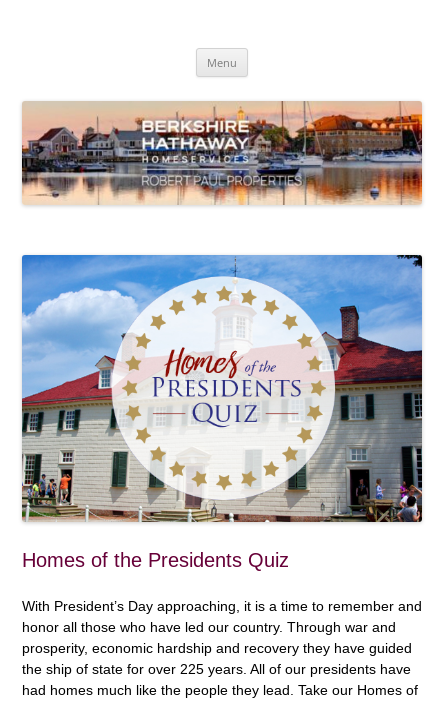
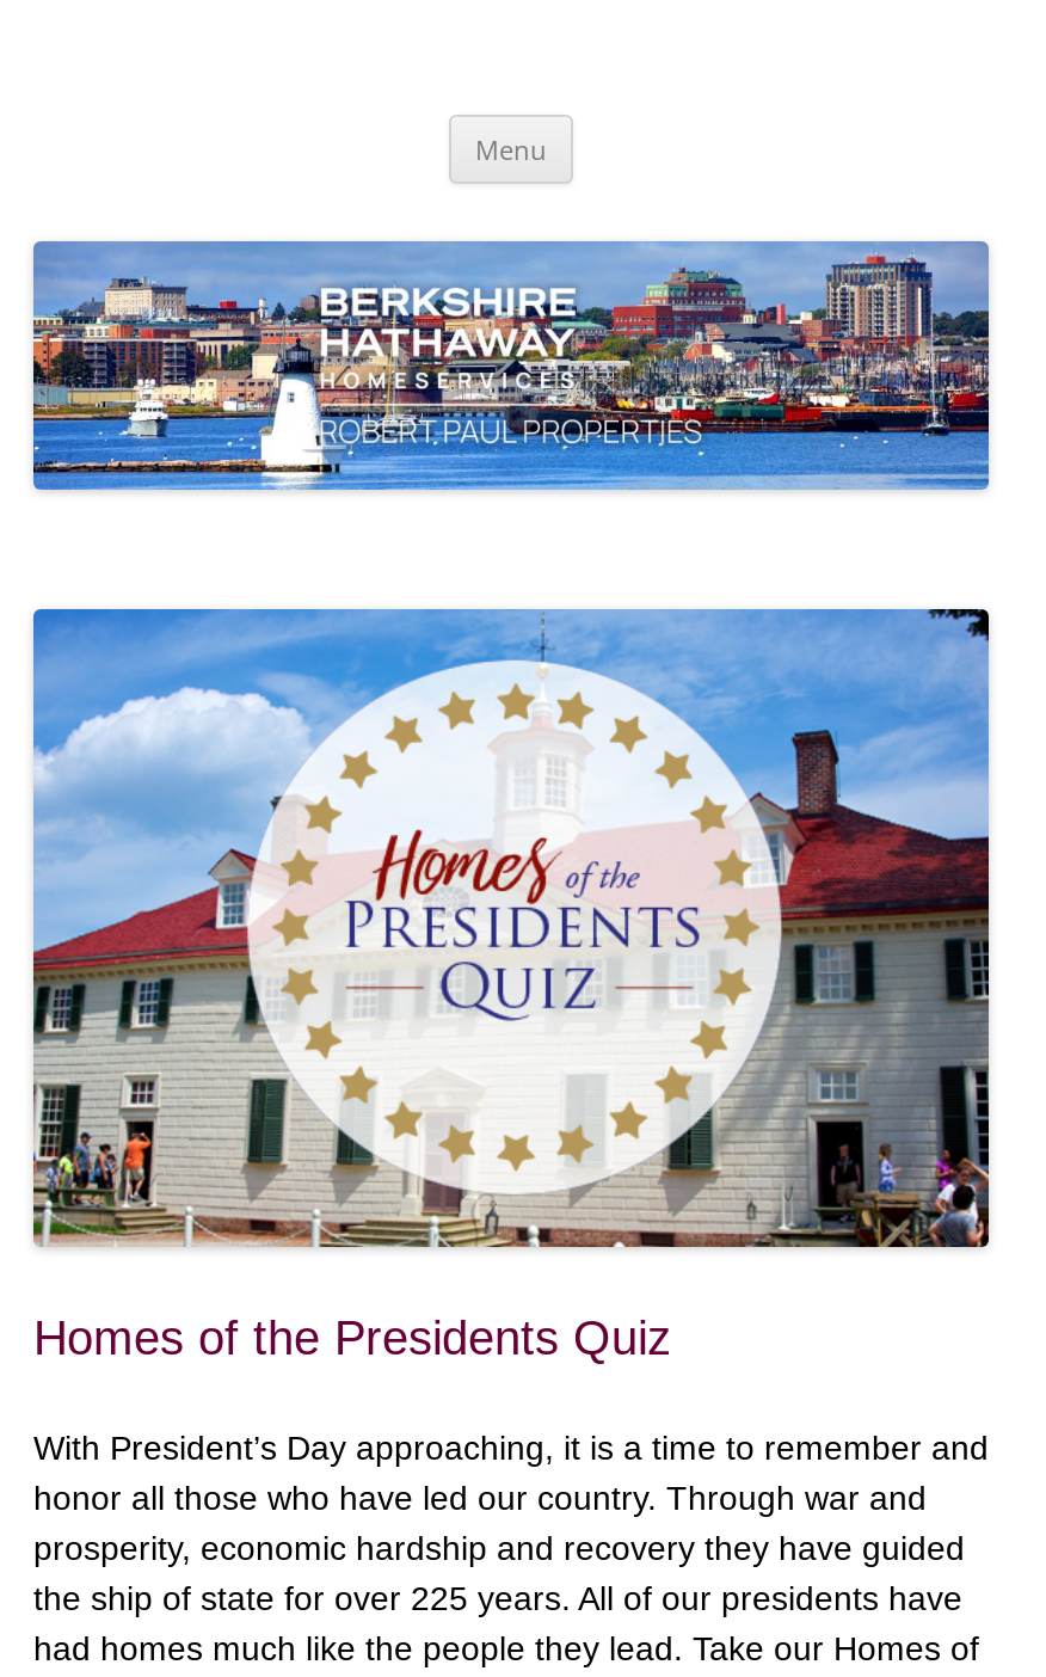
- [image]
+ [image]
